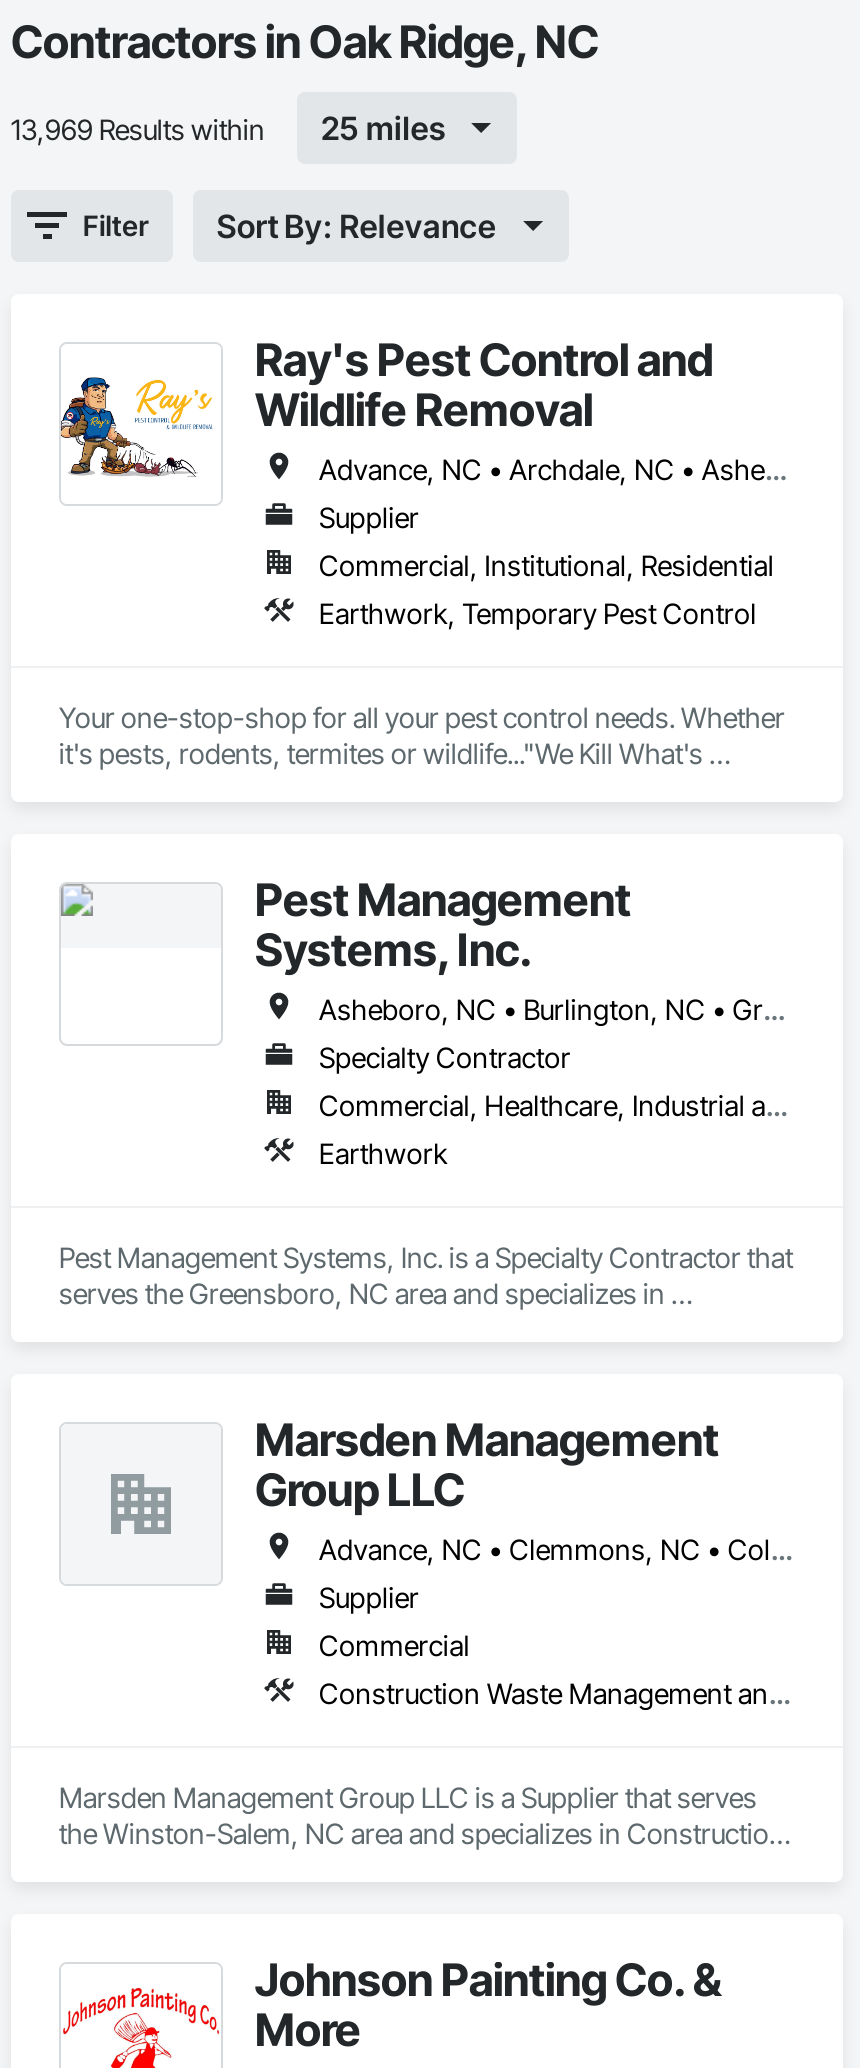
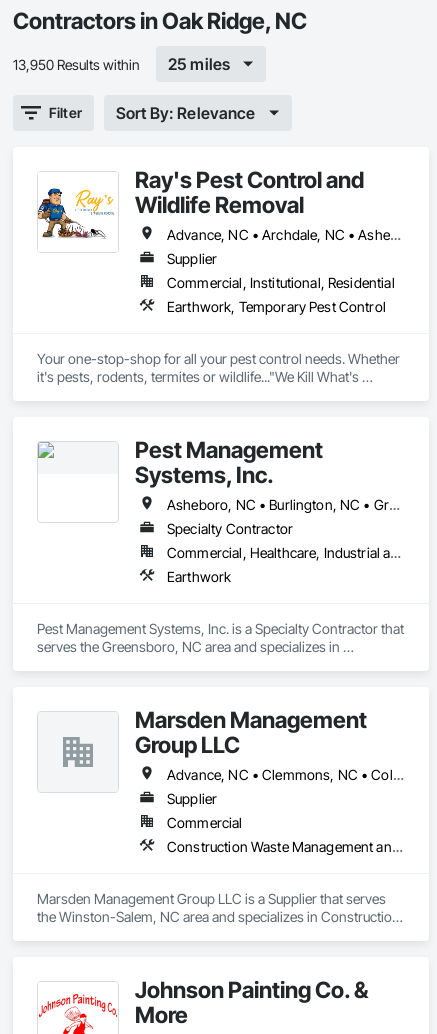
- 13,969 Results within
+ 13,950 Results within
